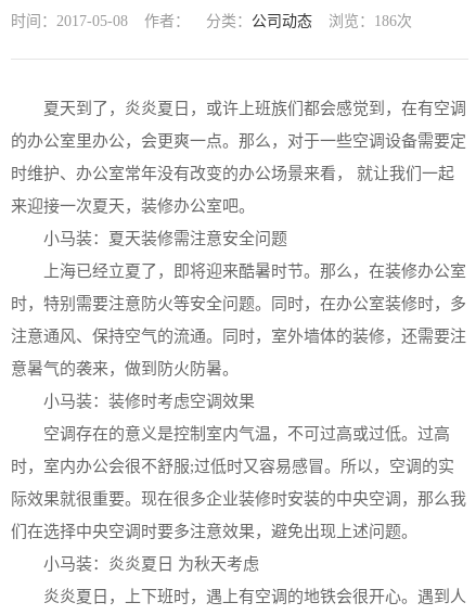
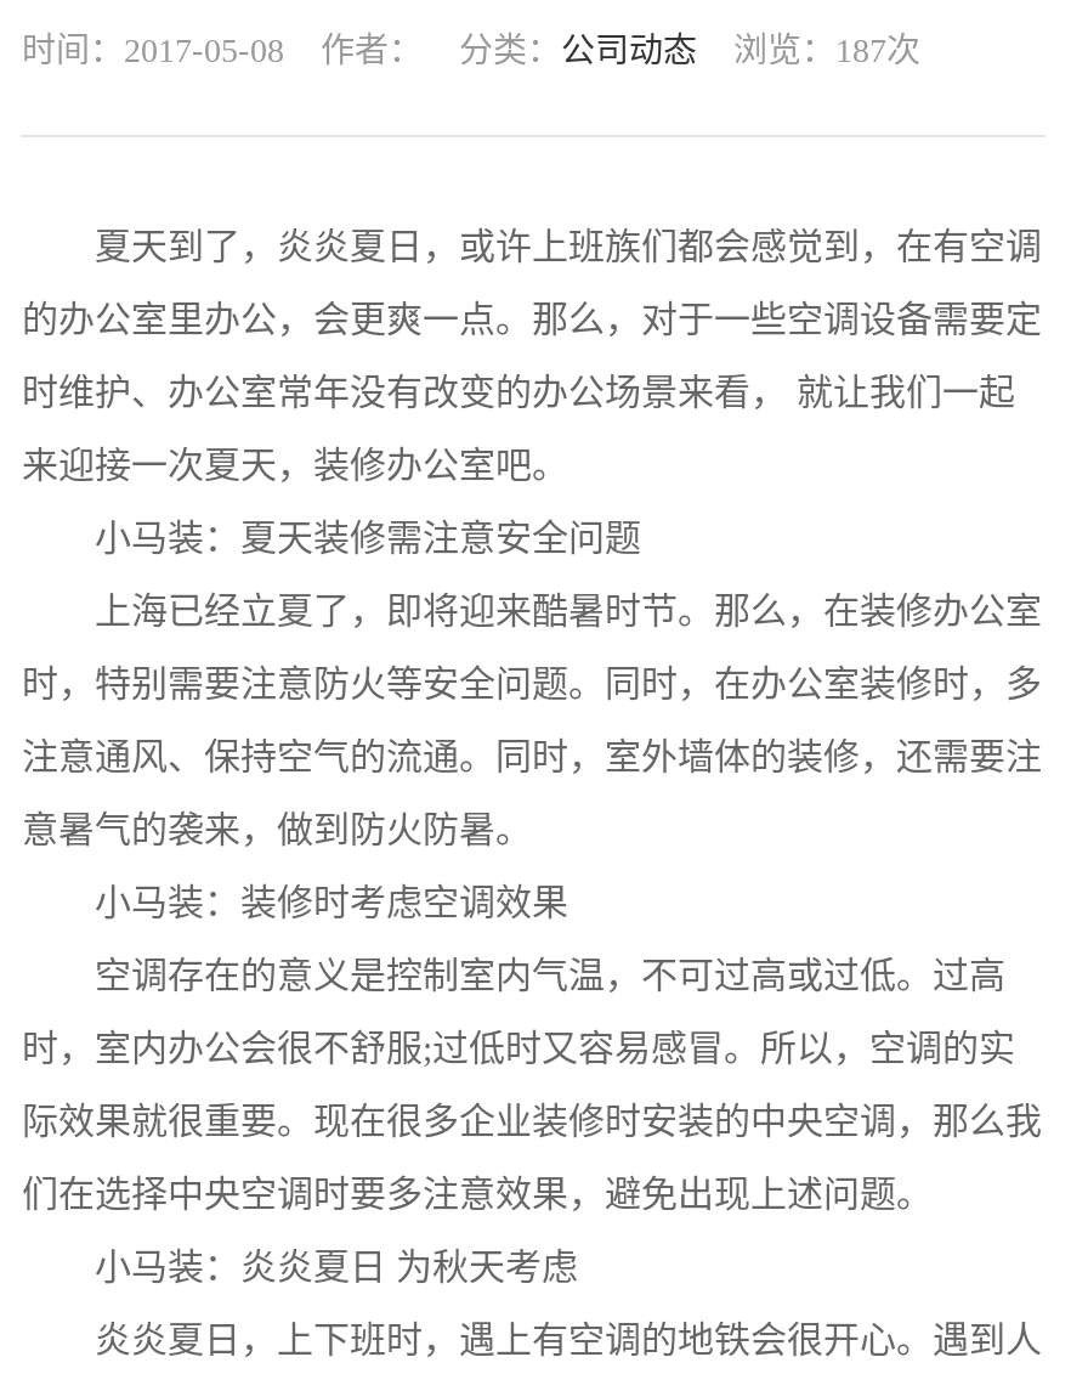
- 时间：2017-05-08 作者： 分类：公司动态 浏览：186次
+ 时间：2017-05-08 作者： 分类：公司动态 浏览：187次
